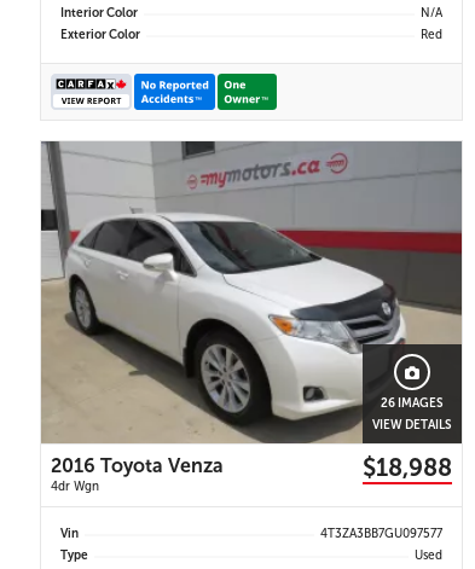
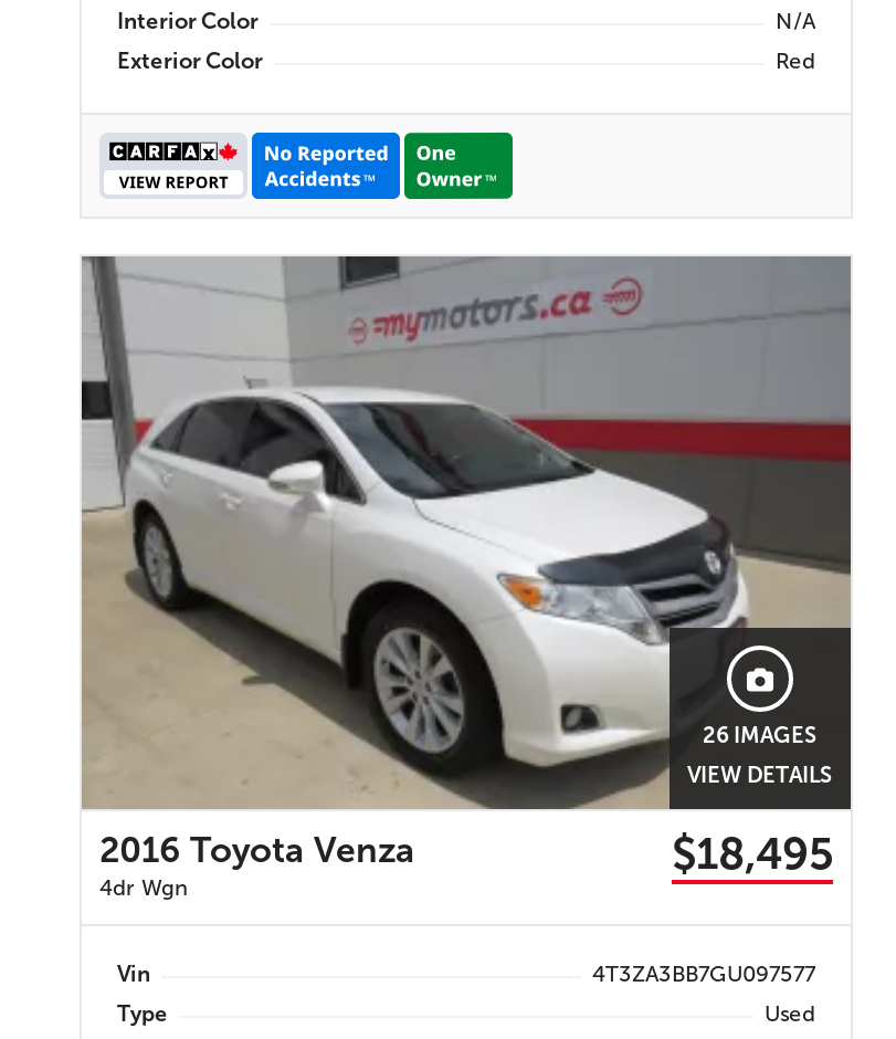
- $18,988
+ $18,495
